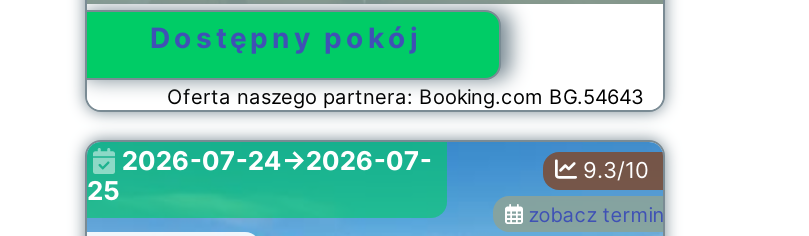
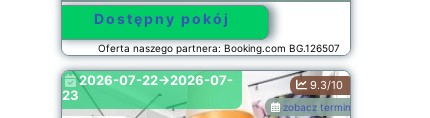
- Oferta naszego partnera: Booking.com BG.54643
+ Oferta naszego partnera: Booking.com BG.126507

- 2026-07-24->2026-07-
+ 2026-07-22->2026-07-

- 25
+ 23
